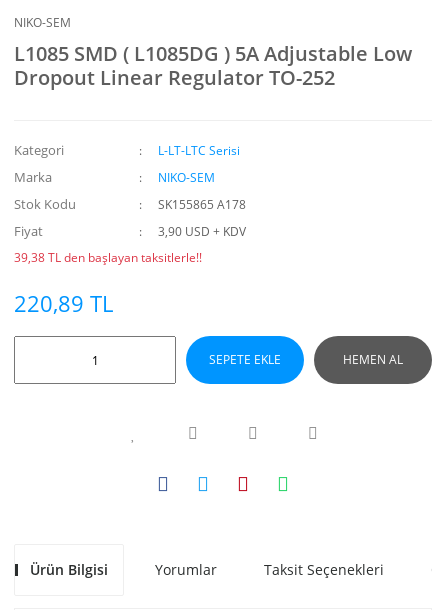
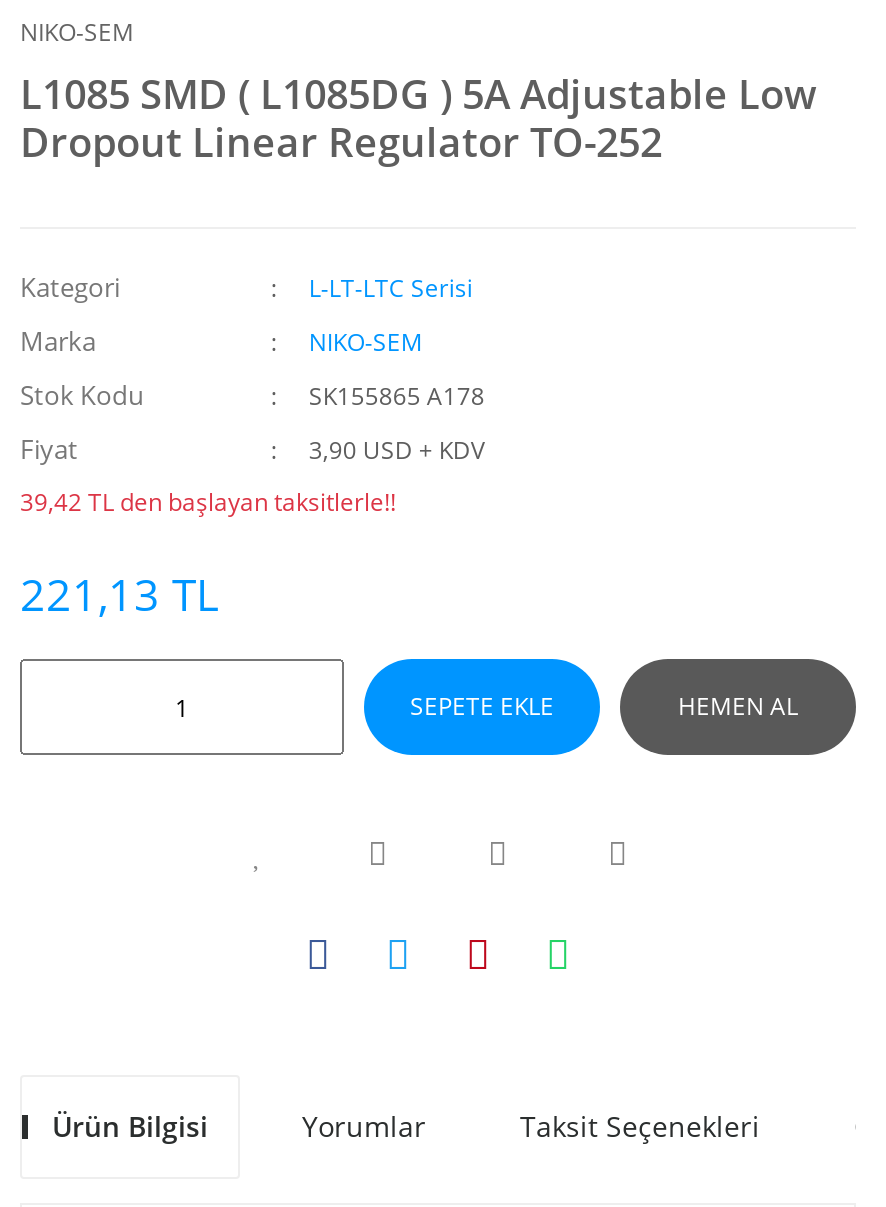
- 39,38 TL den başlayan taksitlerle!!
+ 39,42 TL den başlayan taksitlerle!!

- 220,89 TL
+ 221,13 TL
